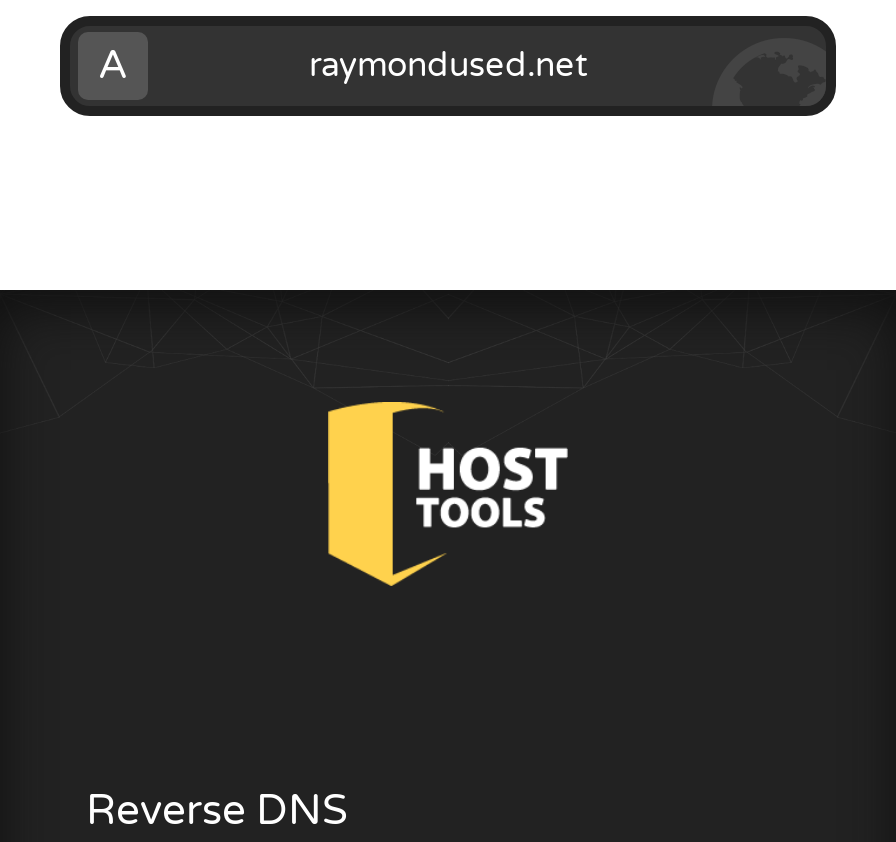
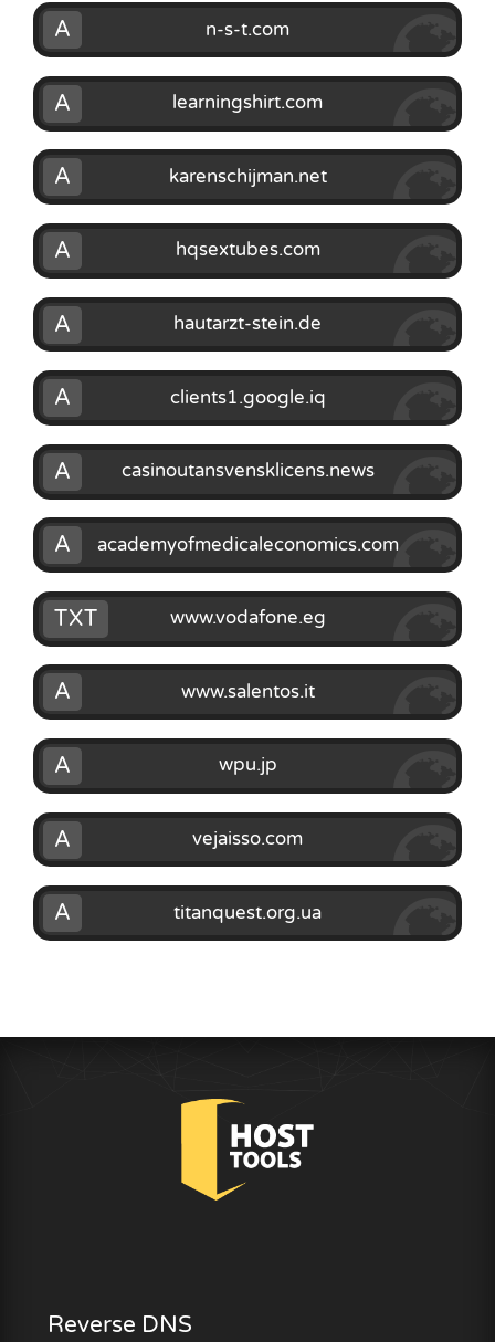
- raymondused.net
+ n-s-t.com
+ A
+ learningshirt.com
+ A
+ karenschijman.net
+ A
+ hqsextubes.com
+ A
+ hautarzt-stein.de
+ A
+ clients1.google.iq
+ A
+ casinoutansvensklicens.news
+ A
+ academyofmedicaleconomics.com
+ TXT
+ www.vodafone.eg
+ A
+ www.salentos.it
+ A
+ wpu.jp
+ A
+ vejaisso.com
+ A
+ titanquest.org.ua
